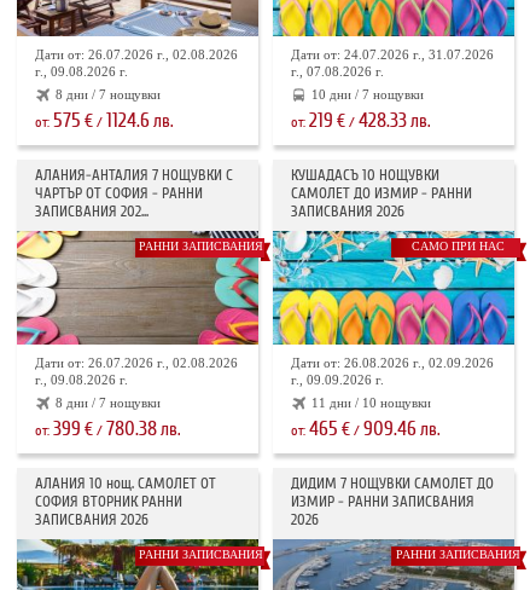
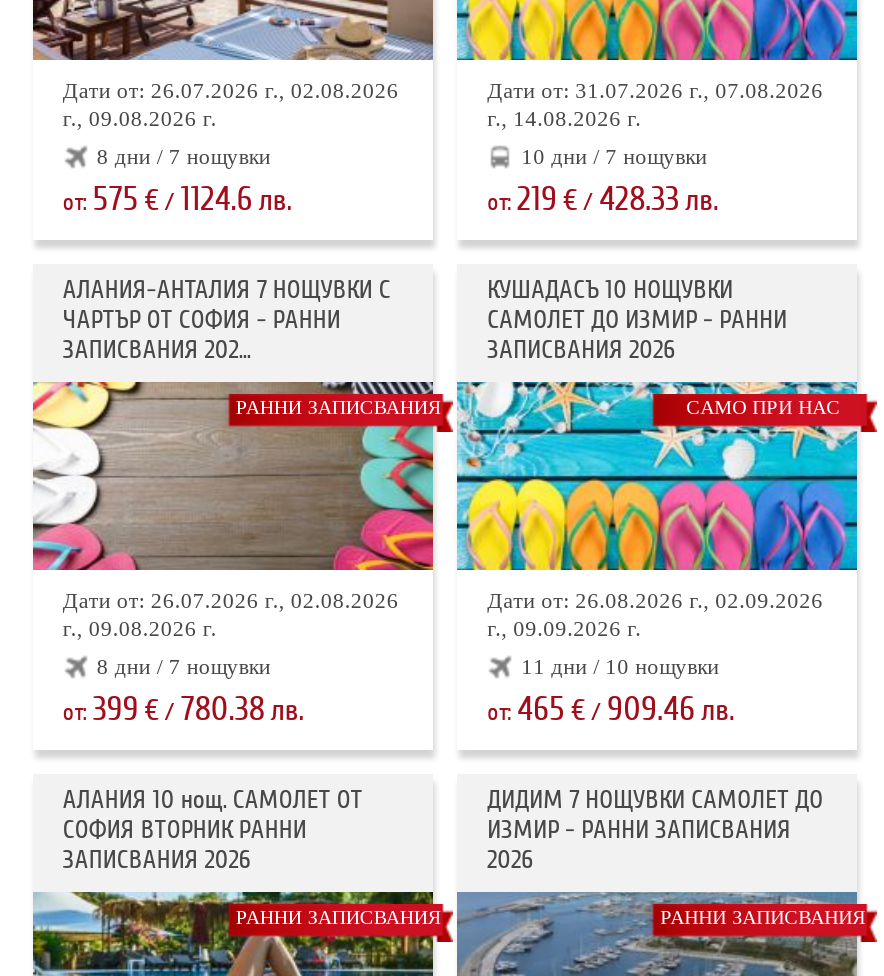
- Дати от: 24.07.2026 г., 31.07.2026
+ Дати от: 31.07.2026 г., 07.08.2026

- г., 07.08.2026 г.
+ г., 14.08.2026 г.
